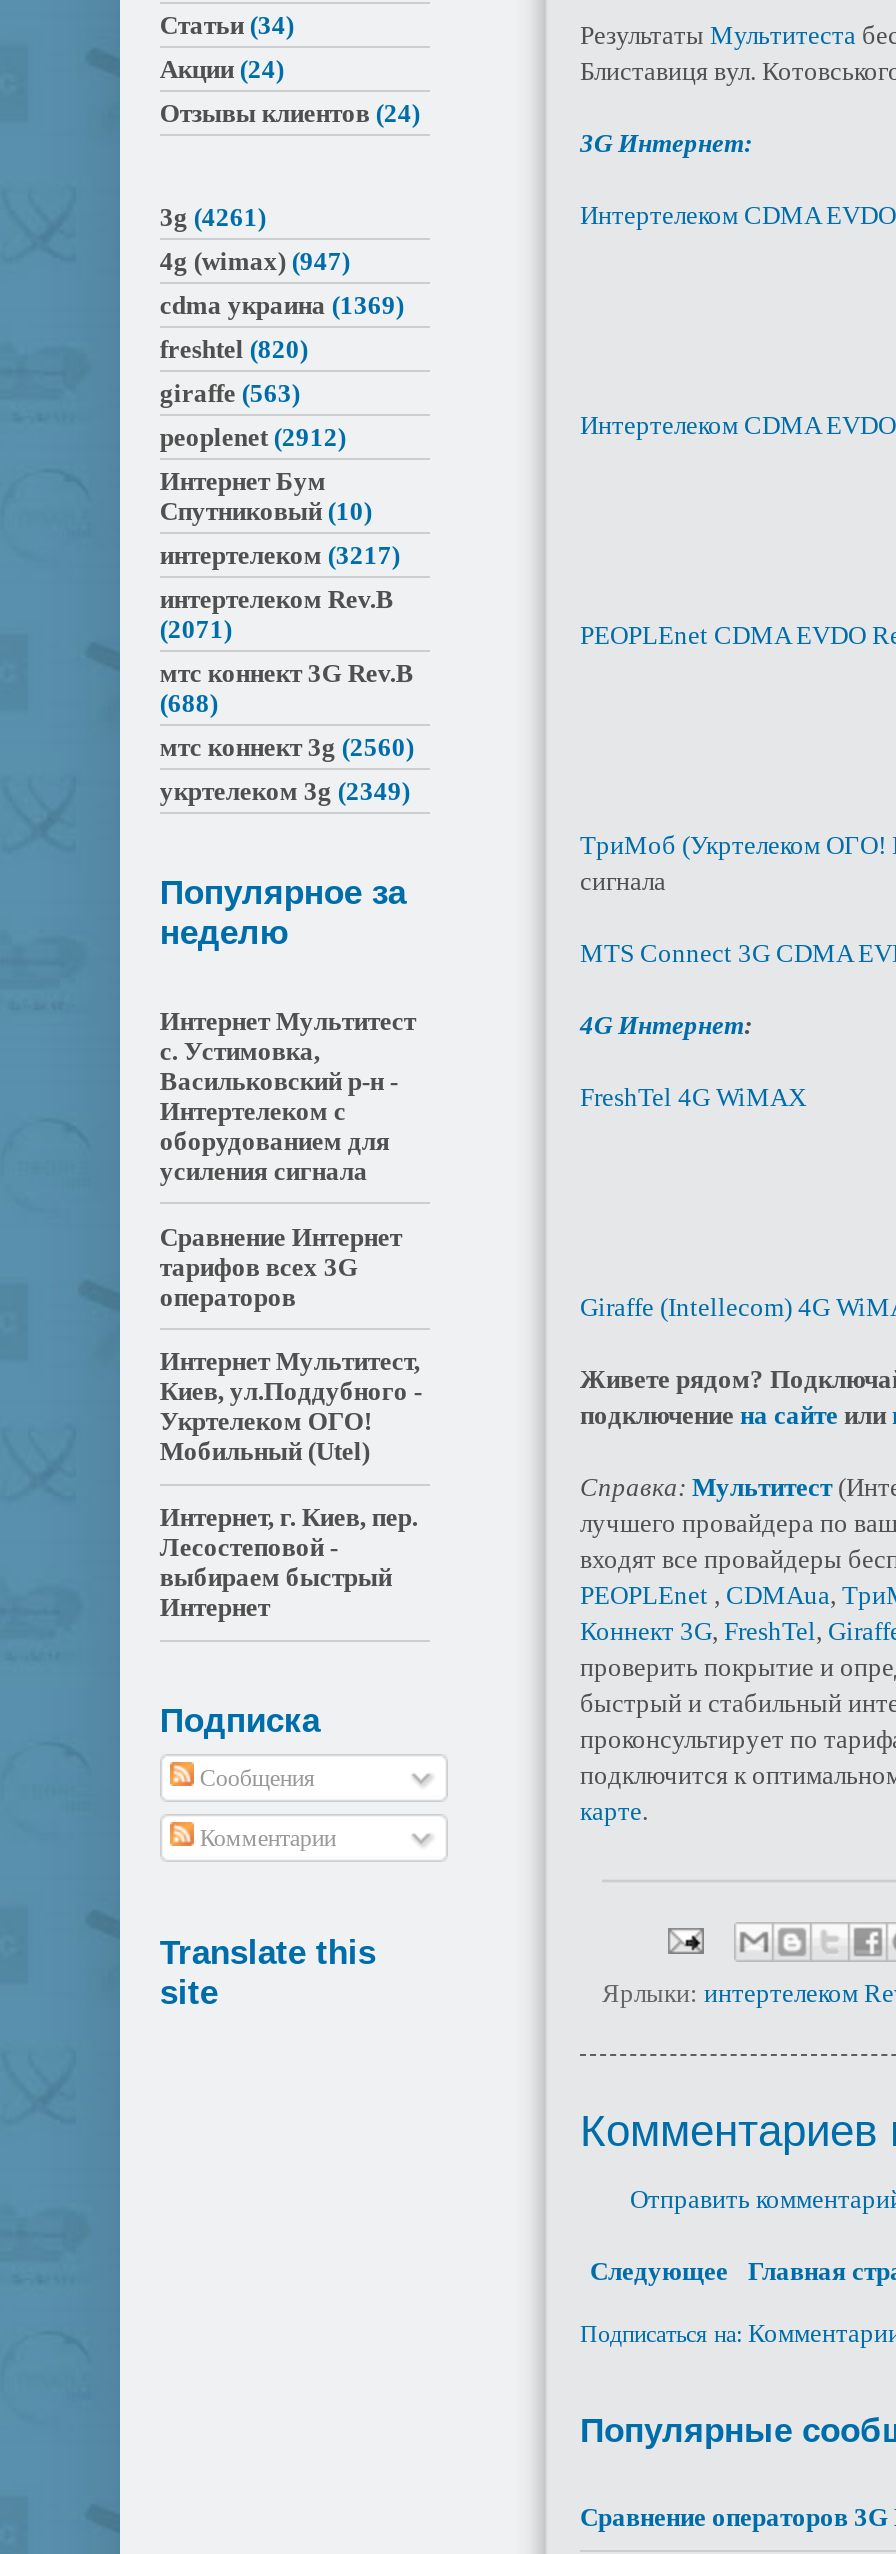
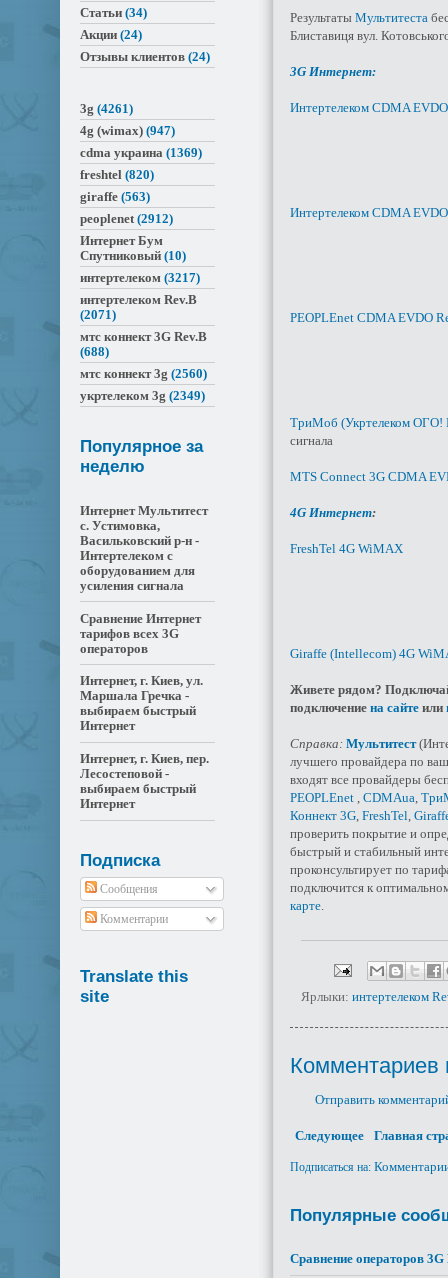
- Интернет Мультитест,
- Киев, ул.Поддубного -
- Укртелеком ОГО!
- Мобильный (Utel)
+ Интернет, г. Киев, ул.
+ Маршала Гречка -
+ выбираем быстрый
+ Интернет
